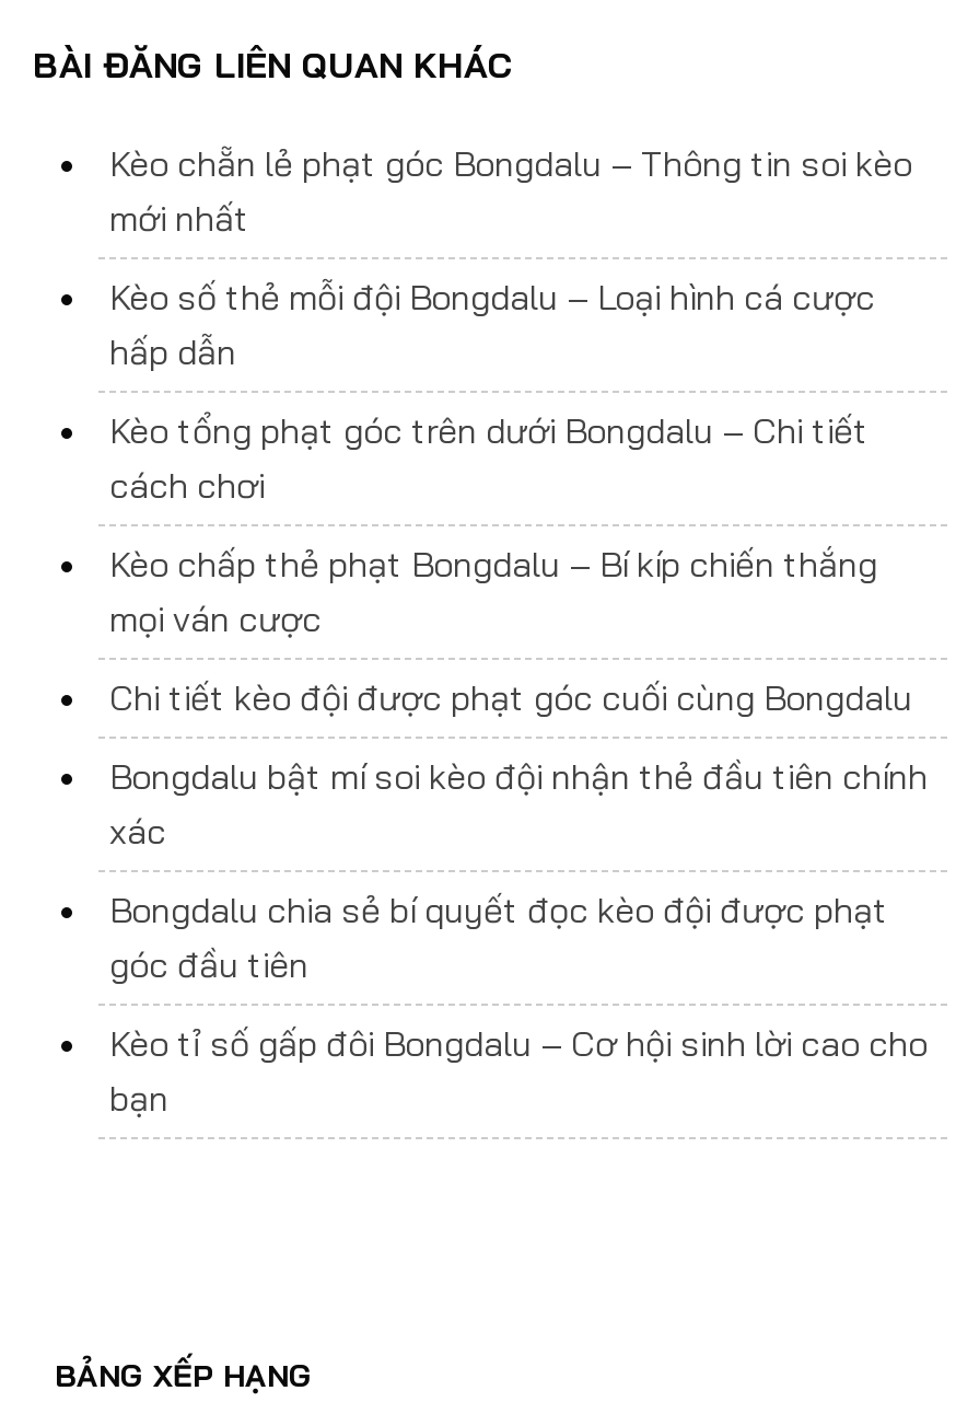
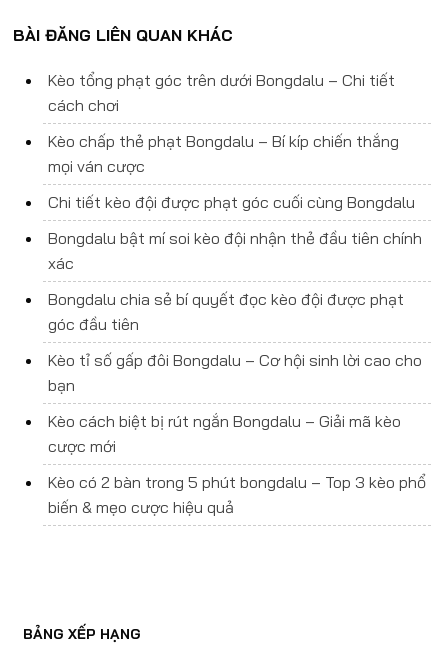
- Kèo chẵn lẻ phạt góc Bongdalu – Thông tin soi kèo
- mới nhất
- Kèo số thẻ mỗi đội Bongdalu – Loại hình cá cược
- hấp dẫn

moved up: Kèo tổng phạt góc trên dưới Bongdalu – Chi tiết | cách chơi | Kèo chấp thẻ phạt Bongdalu – Bí kíp chiến thắng | ... | Kèo tỉ số gấp đôi Bongdalu – Cơ hội sinh lời cao cho | bạn

+ Kèo cách biệt bị rút ngắn Bongdalu – Giải mã kèo
+ cược mới
+ Kèo có 2 bàn trong 5 phút bongdalu – Top 3 kèo phổ
+ biến & mẹo cược hiệu quả
